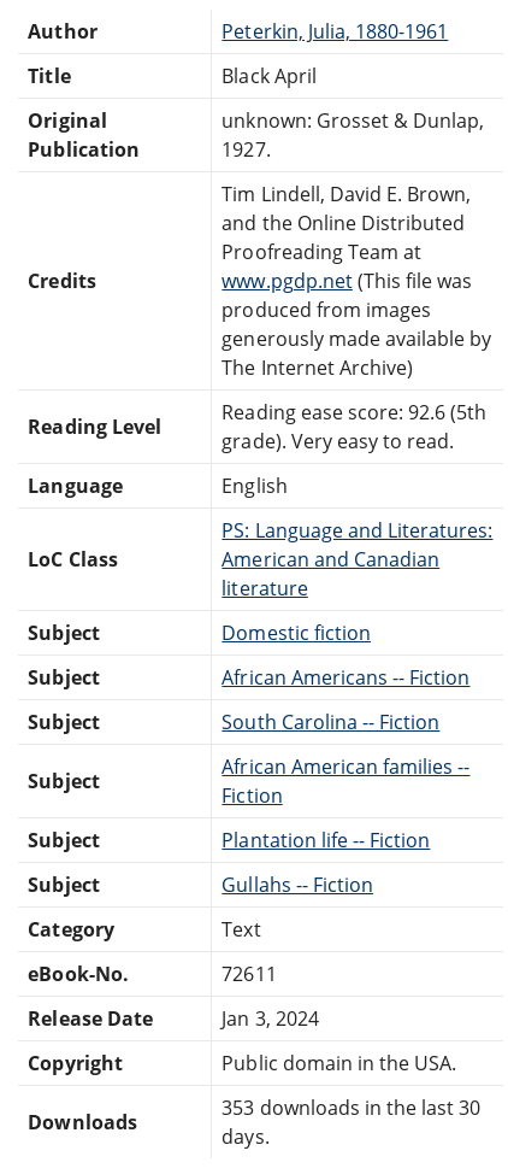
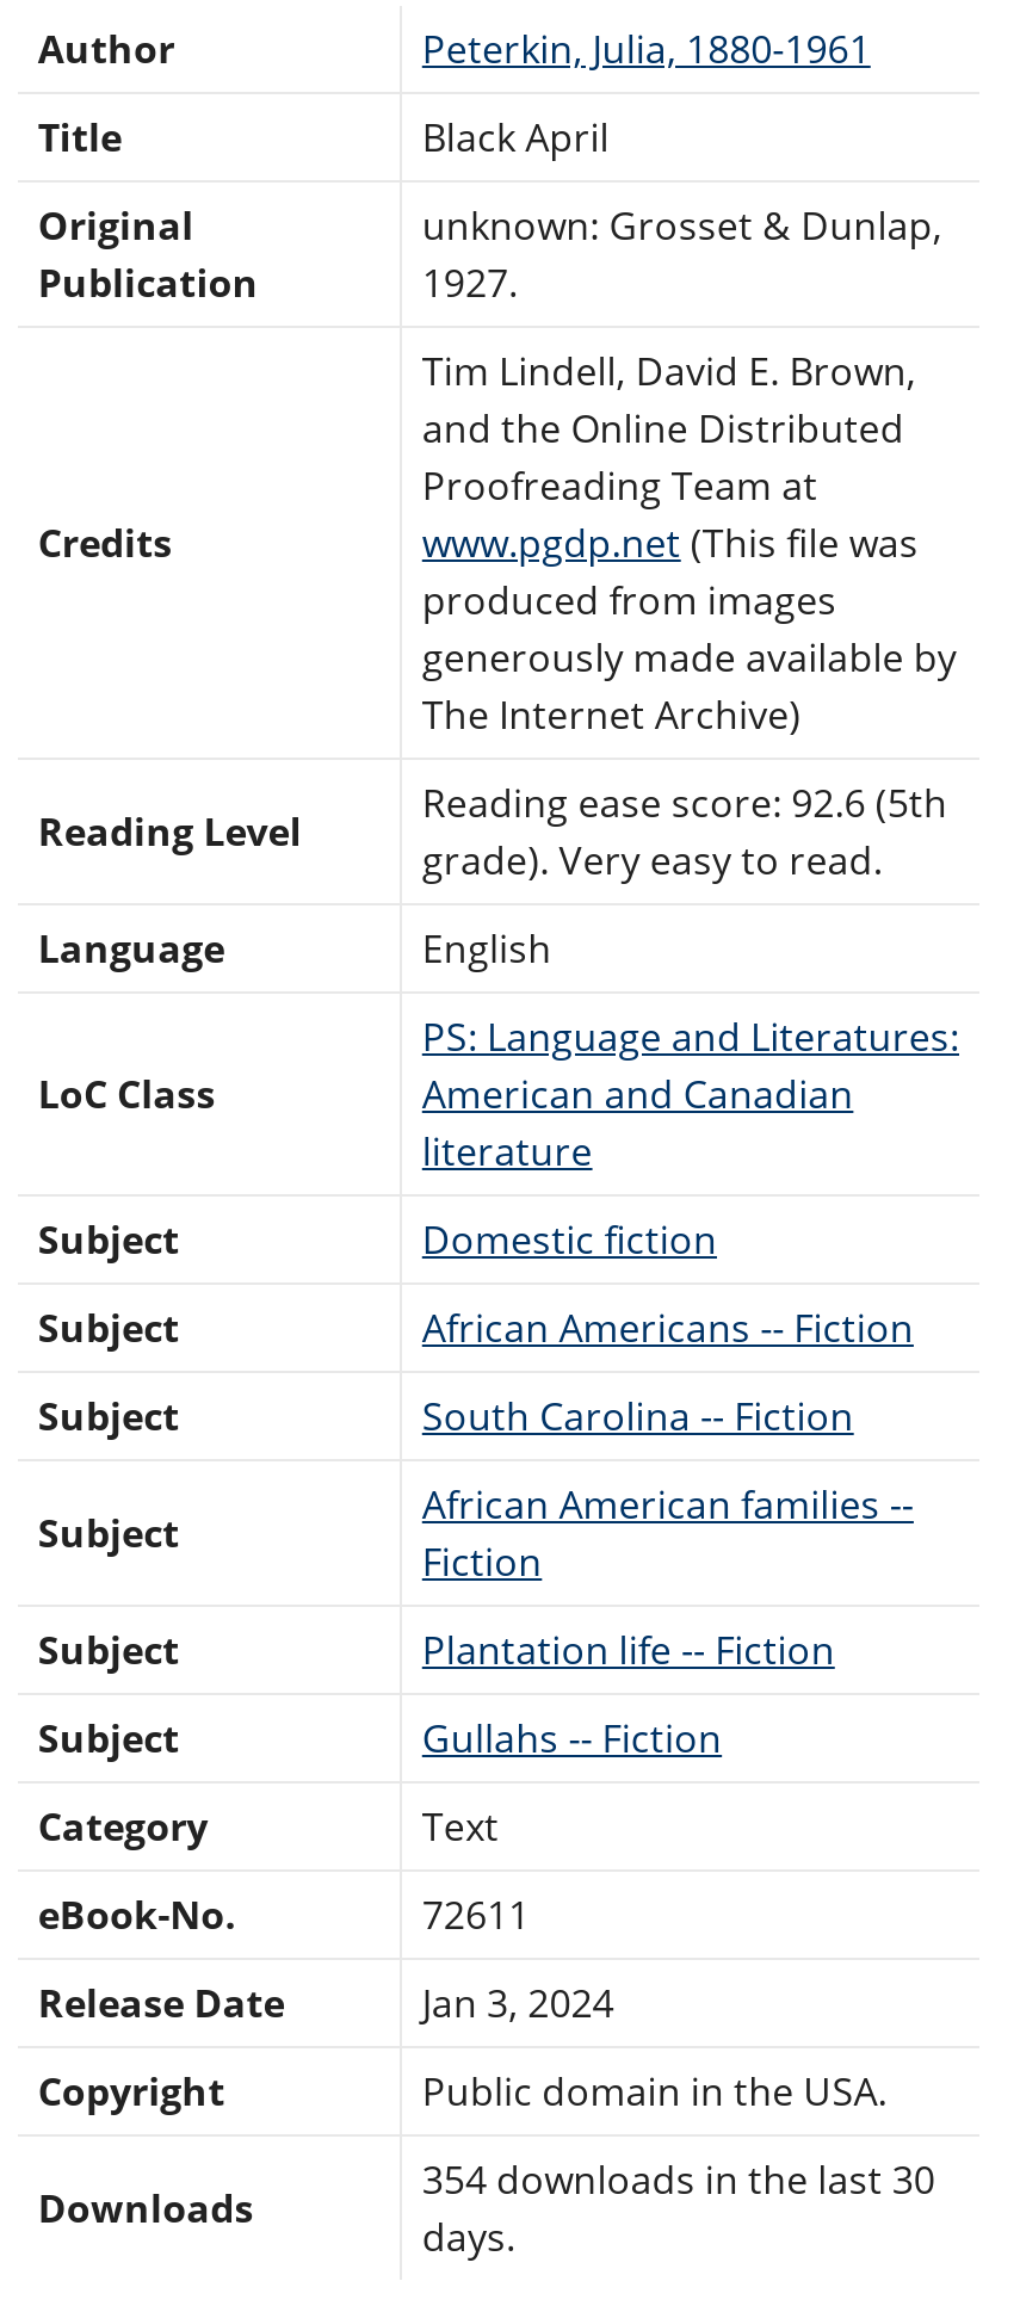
- 353 downloads in the last 30
+ 354 downloads in the last 30
